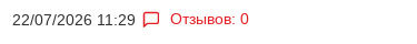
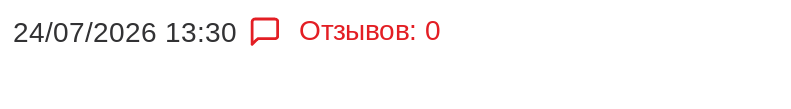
- 22/07/2026 11:29 Отзывов: 0
+ 24/07/2026 13:30 Отзывов: 0
